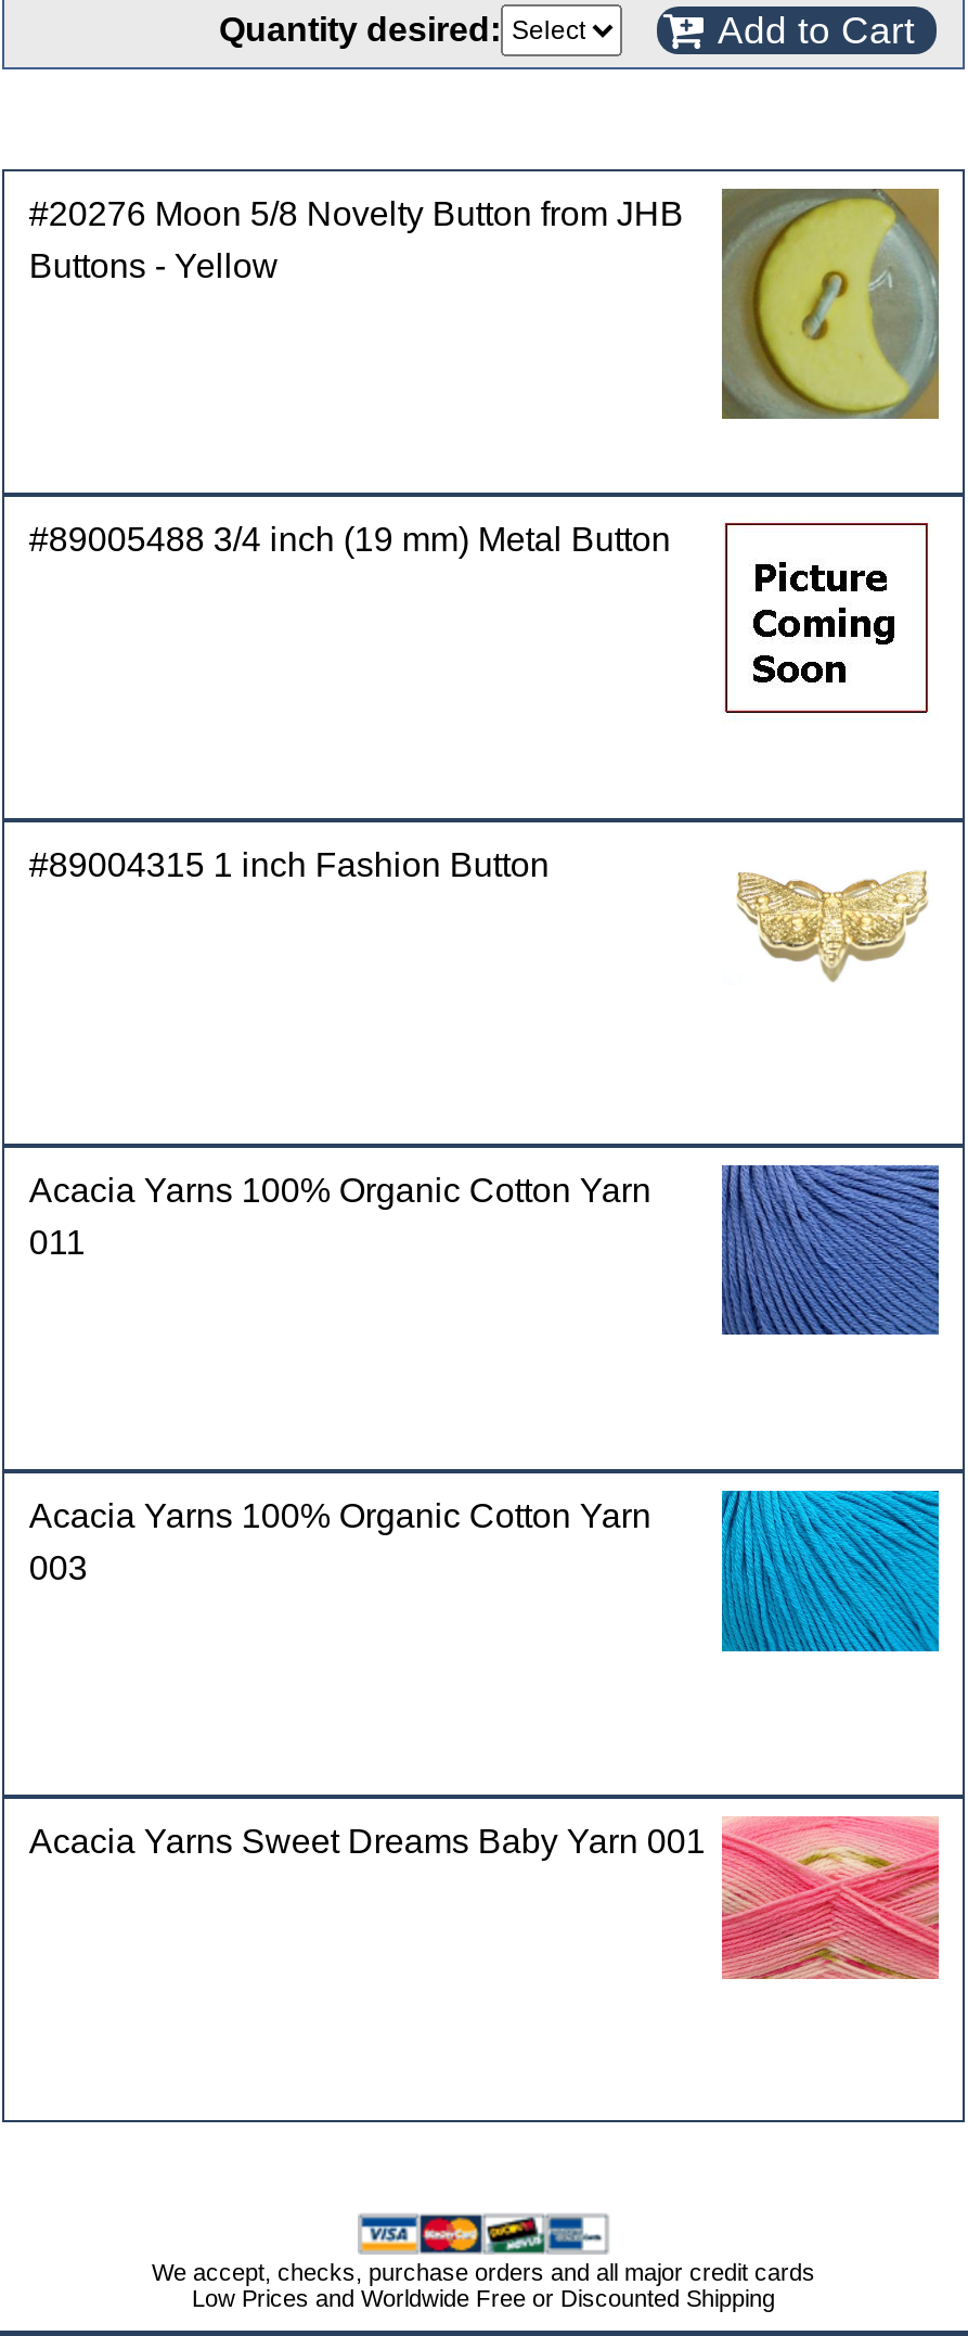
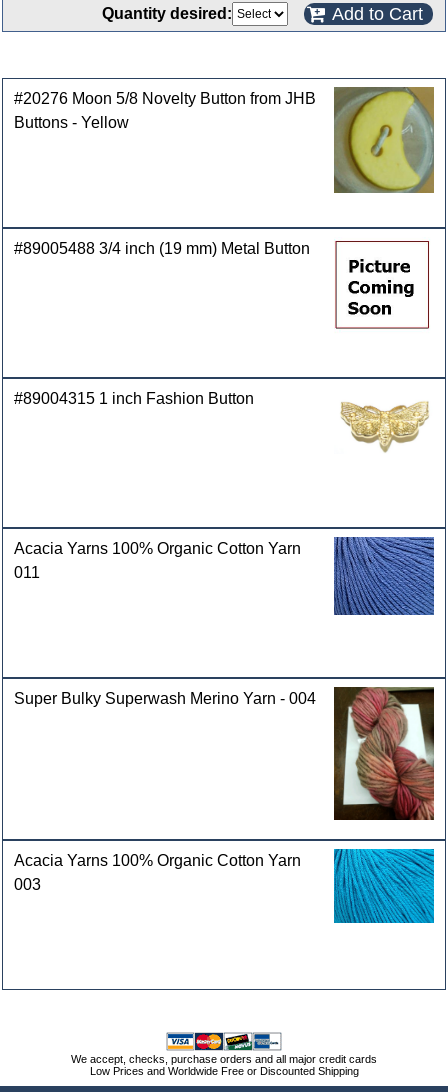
+ [image]
+ Super Bulky Superwash Merino Yarn - 004

moved down: [image] | Acacia Yarns 100% Organic Cotton Yarn | 003

- [image]
- Acacia Yarns Sweet Dreams Baby Yarn 001
